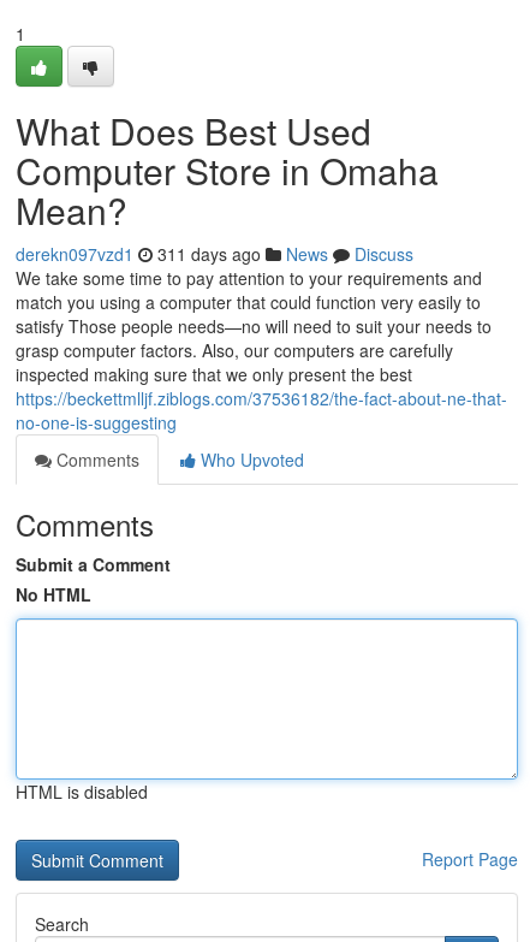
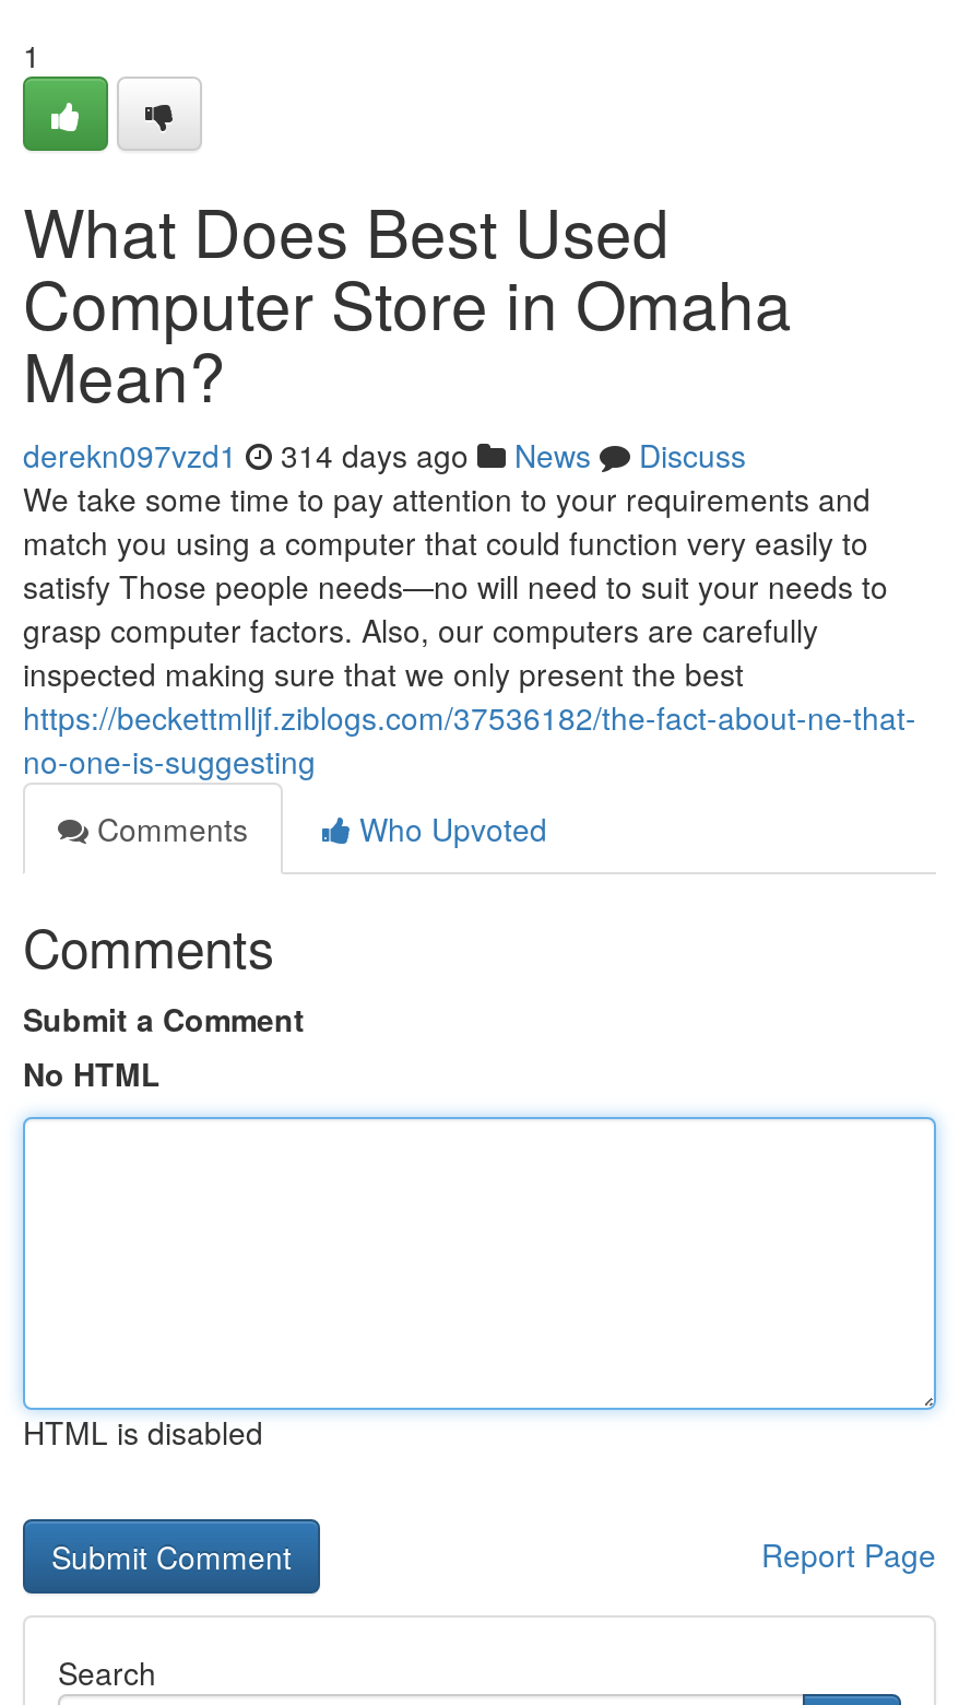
- derekn097vzd1 311 days ago News Discuss
+ derekn097vzd1 314 days ago News Discuss
